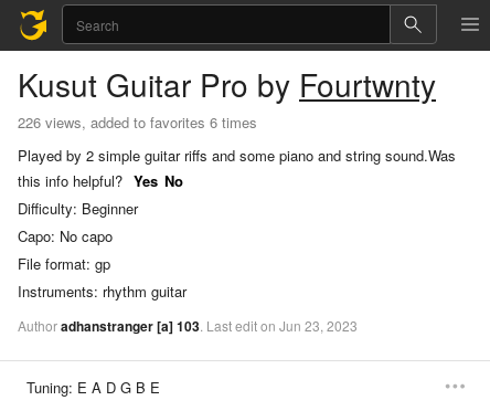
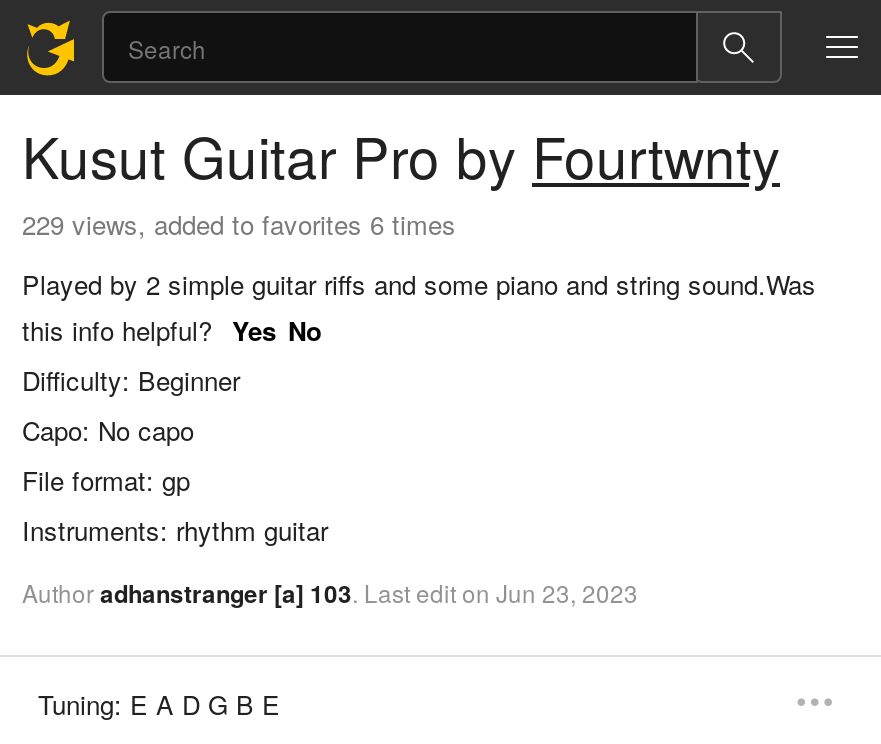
- 226 views, added to favorites 6 times
+ 229 views, added to favorites 6 times
